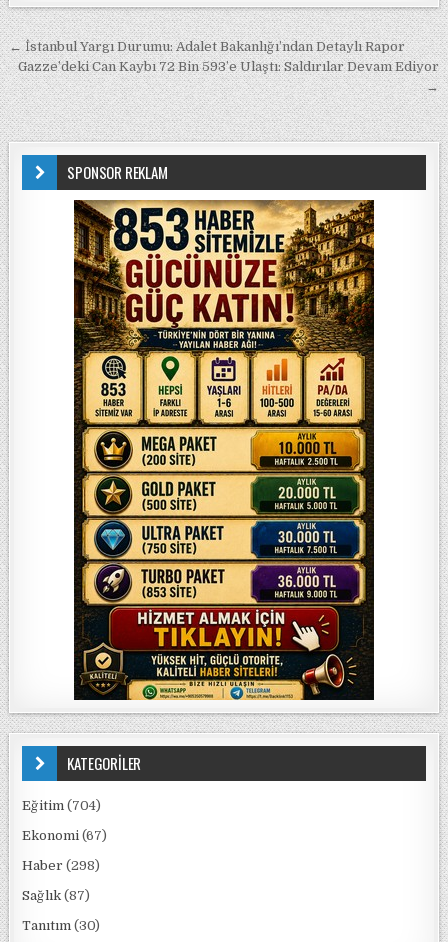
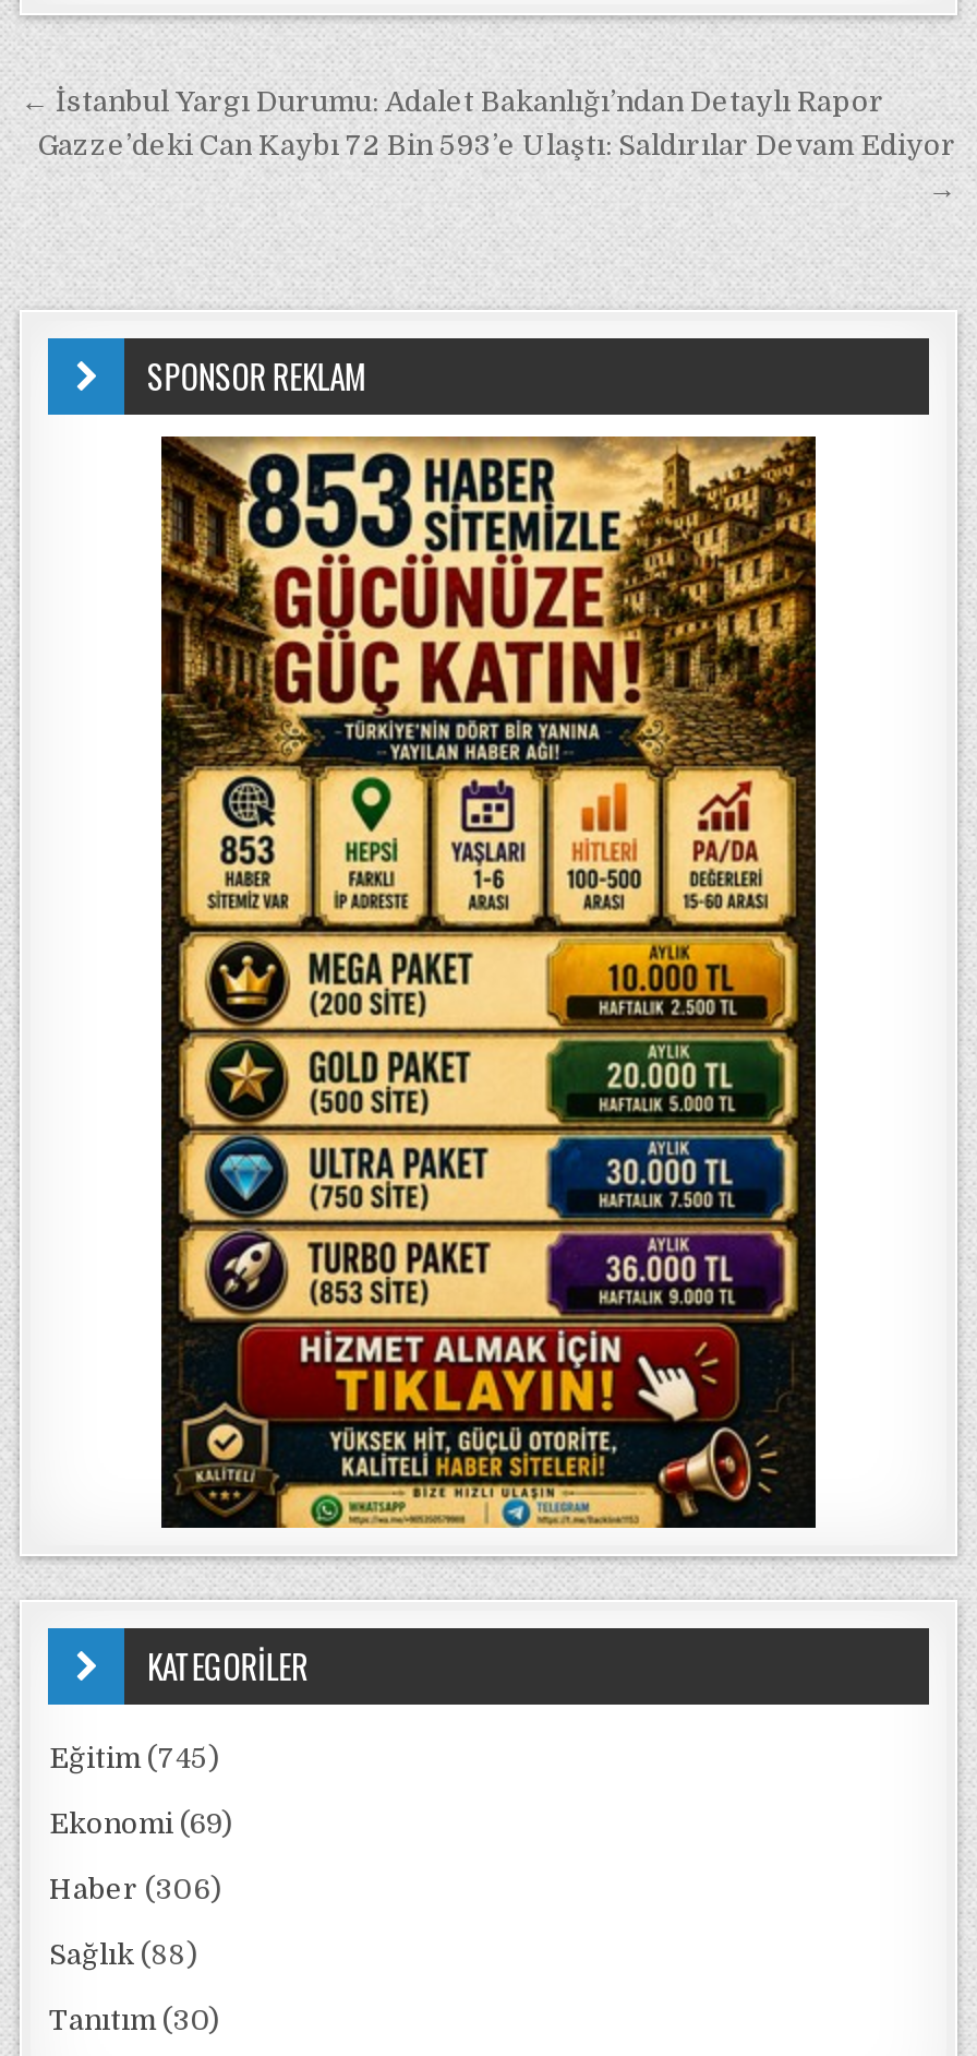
- Eğitim (704)
+ Eğitim (745)

- Ekonomi (67)
+ Ekonomi (69)

- Haber (298)
+ Haber (306)

- Sağlık (87)
+ Sağlık (88)
